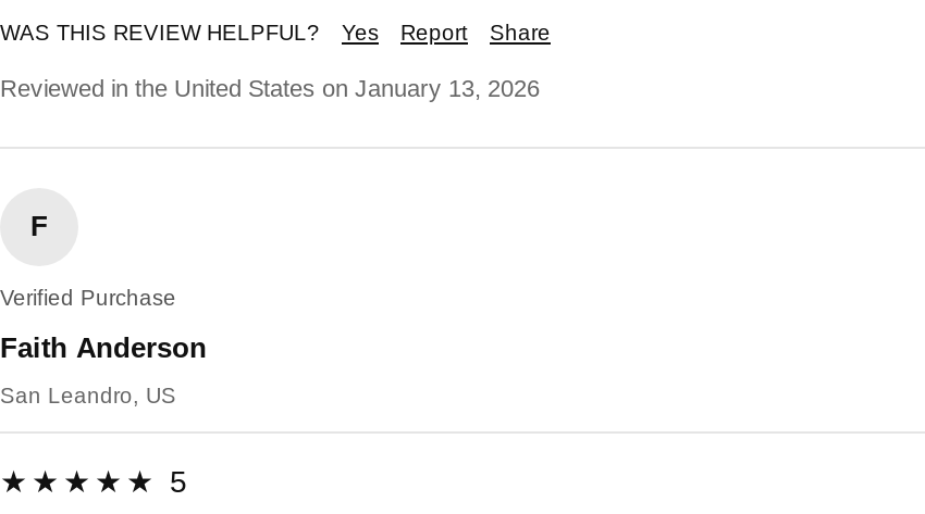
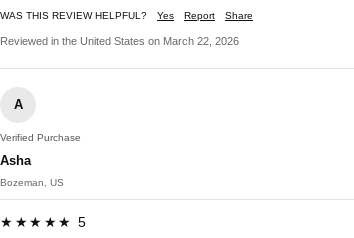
- Reviewed in the United States on January 13, 2026
+ Reviewed in the United States on March 22, 2026

- F
+ A

- Faith Anderson
+ Asha

- San Leandro, US
+ Bozeman, US
